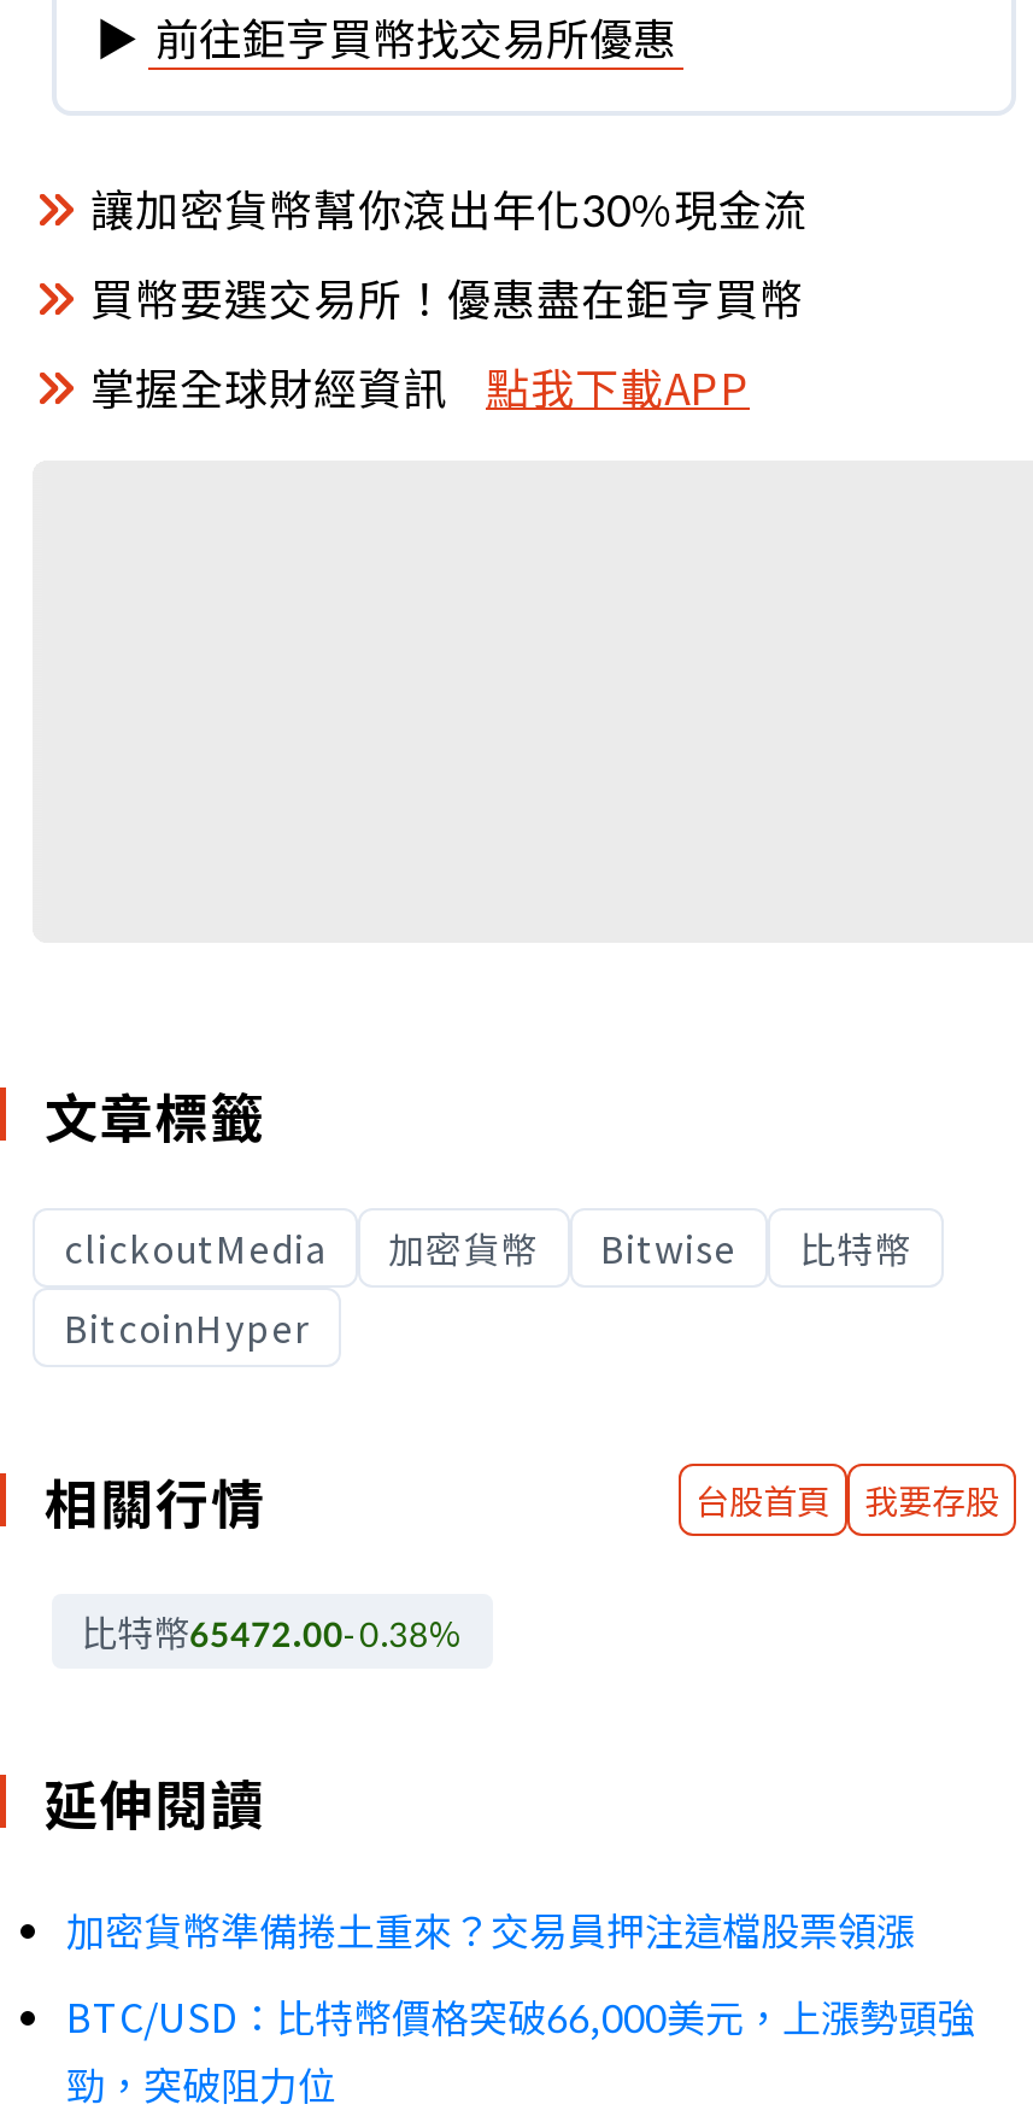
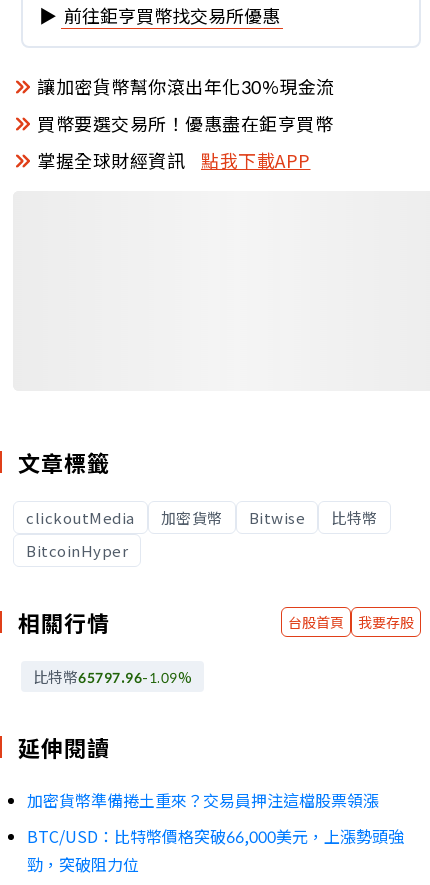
- 比特幣65472.00-0.38%
+ 比特幣65797.96-1.09%
